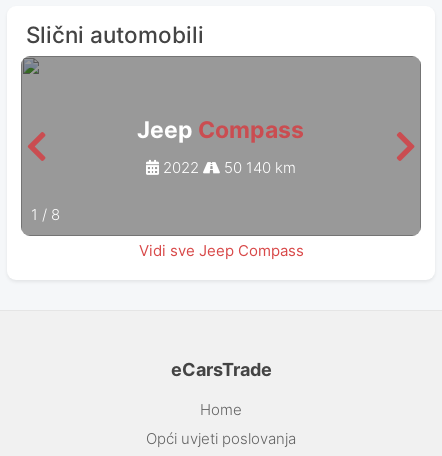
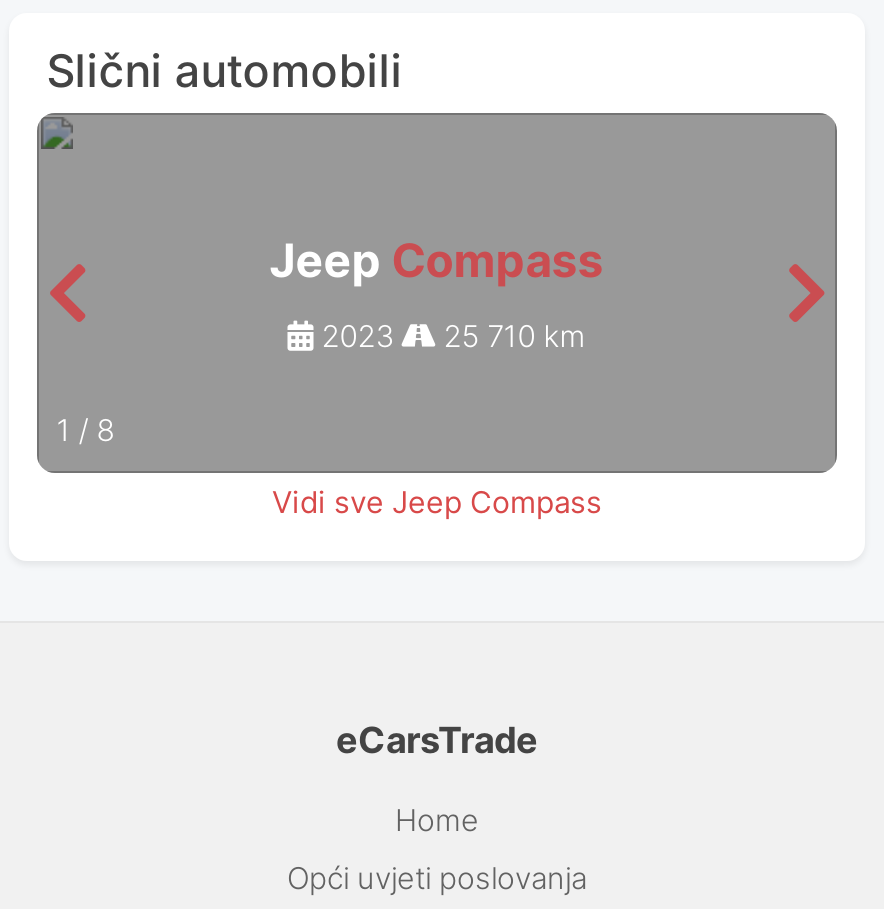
- 2022
+ 2023

- 50 140 km
+ 25 710 km
